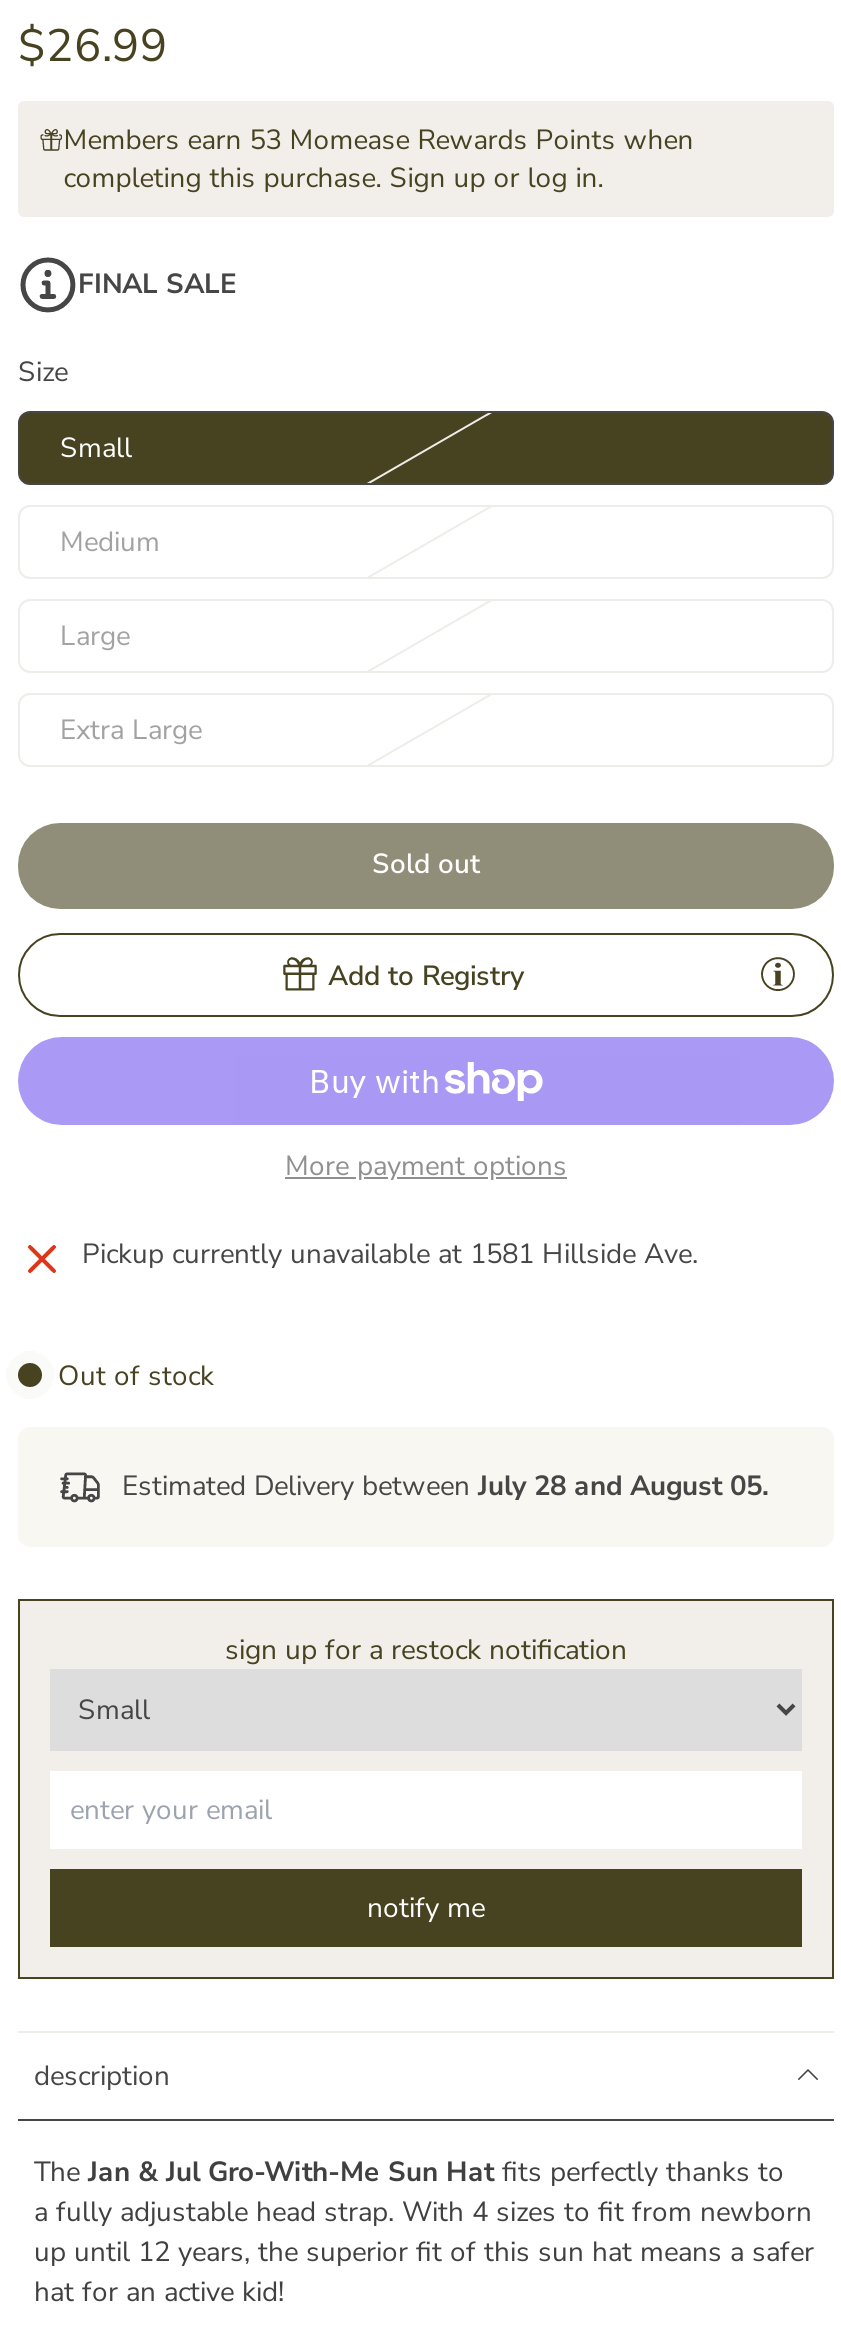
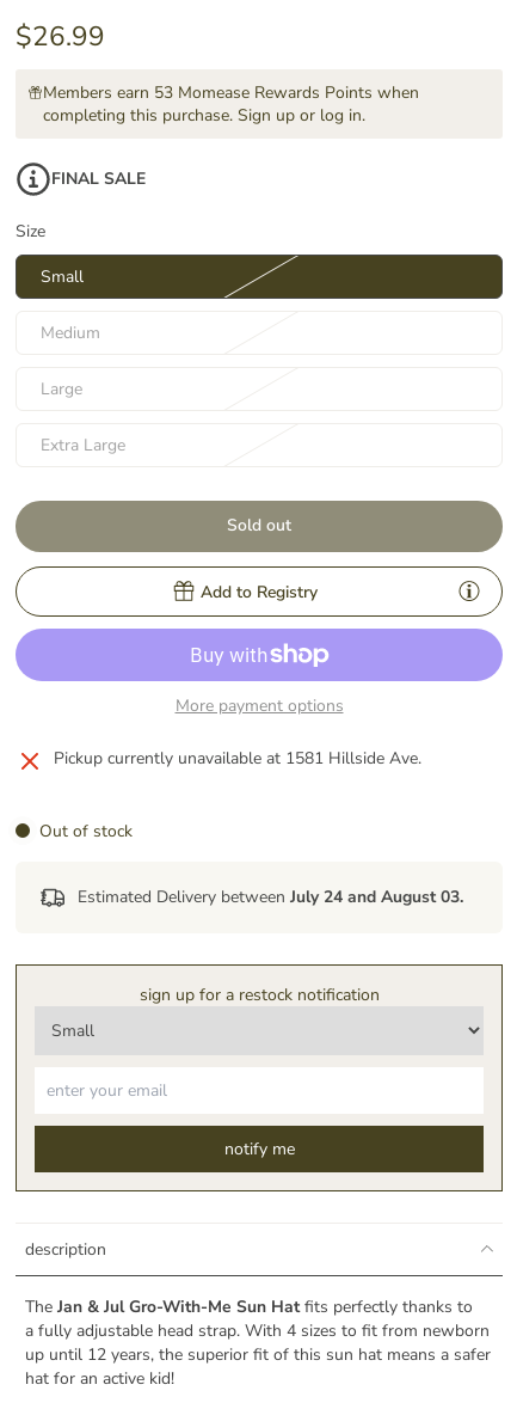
- Estimated Delivery between July 28 and August 05.
+ Estimated Delivery between July 24 and August 03.
